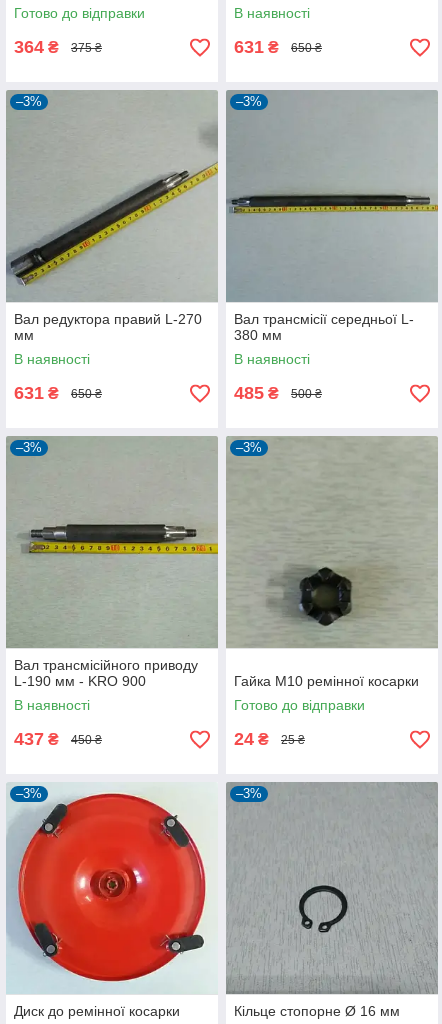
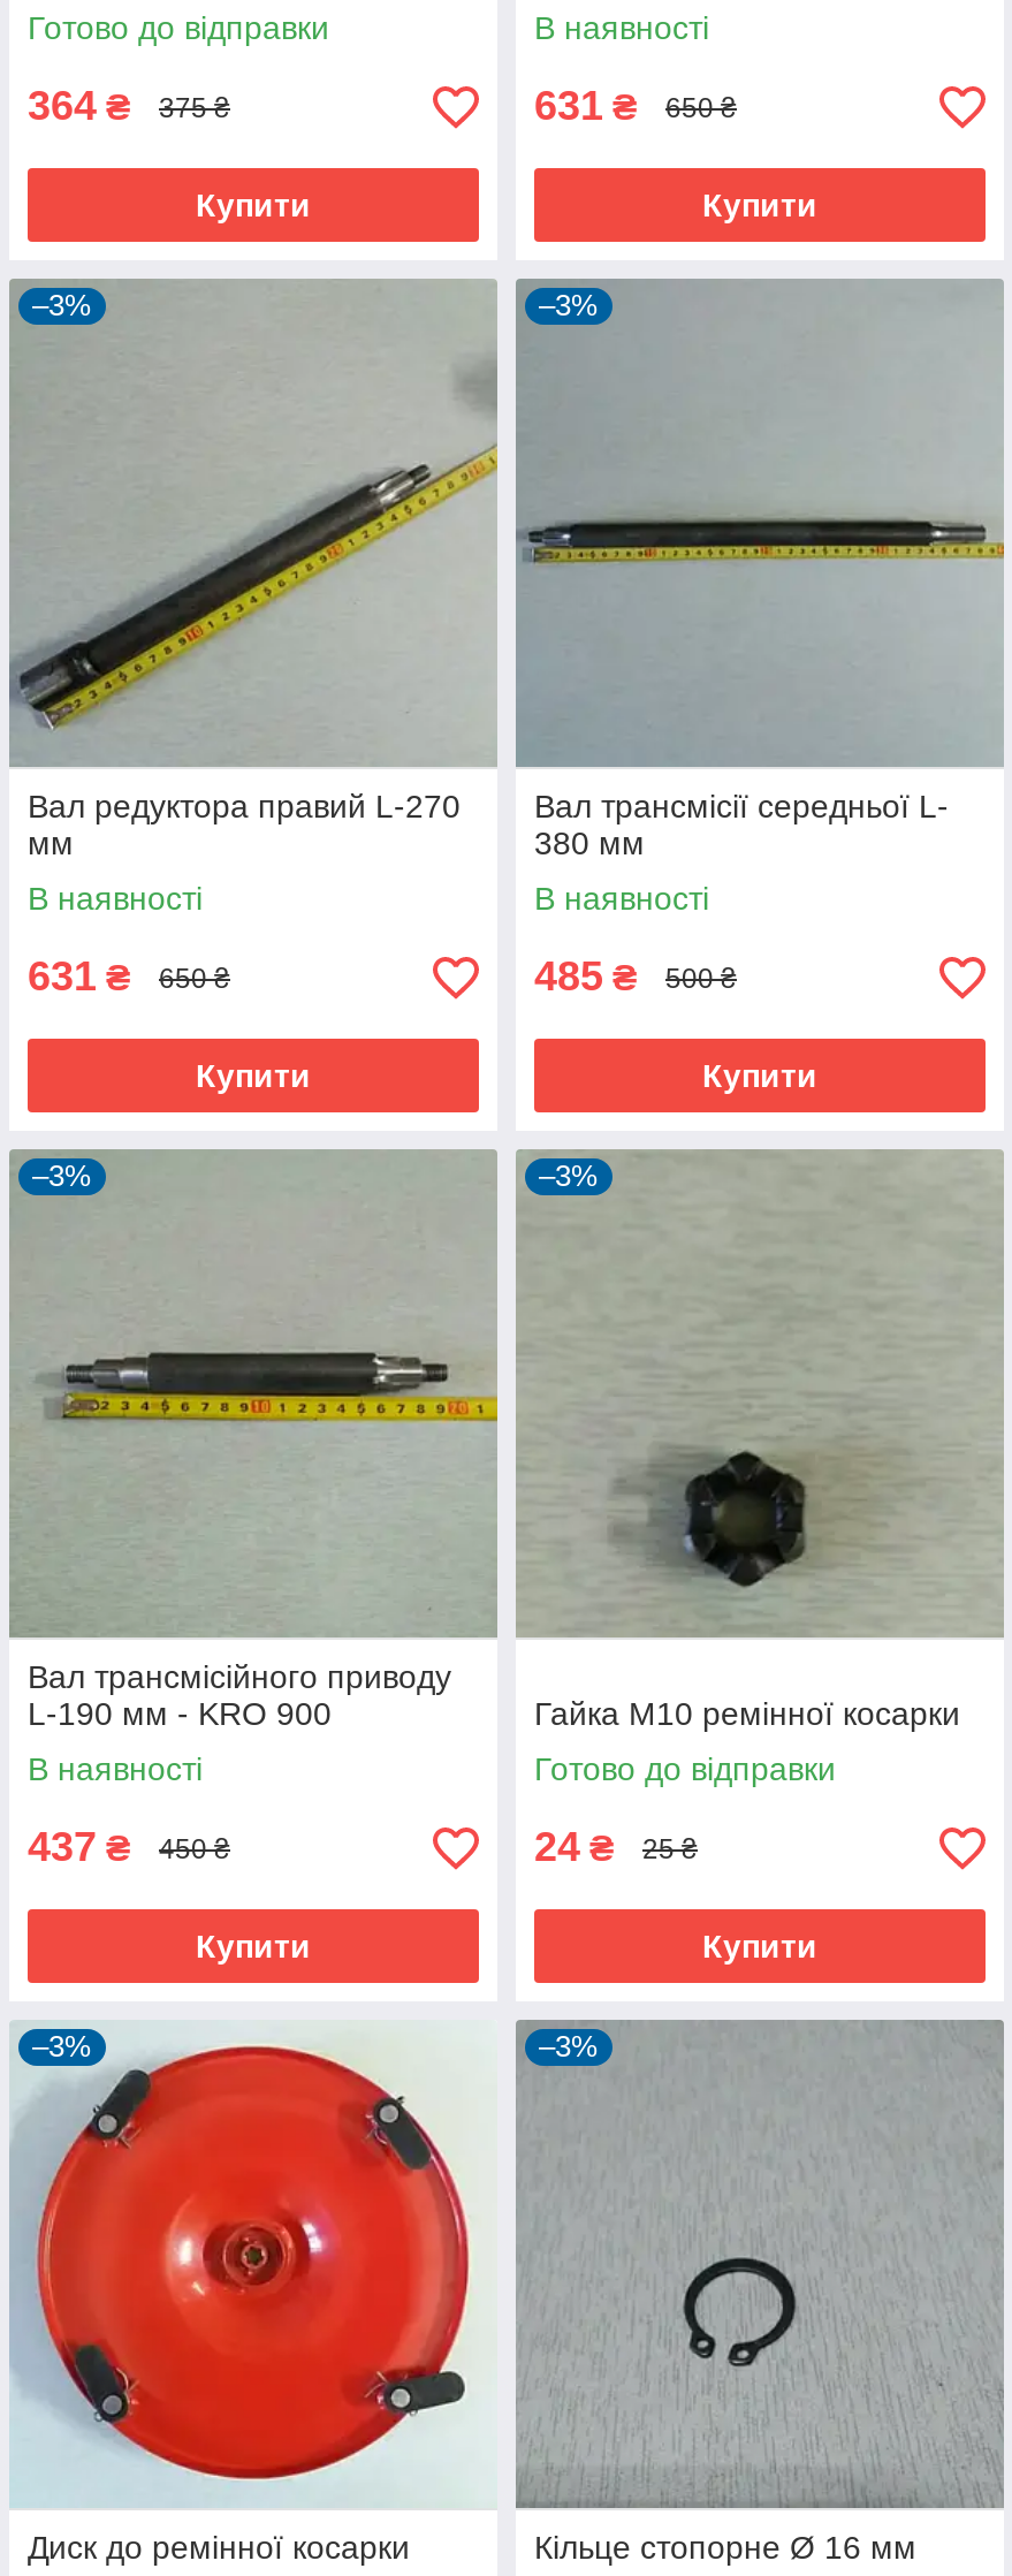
+ Купити

+ Купити

+ Купити

+ Купити

+ Купити

+ Купити
